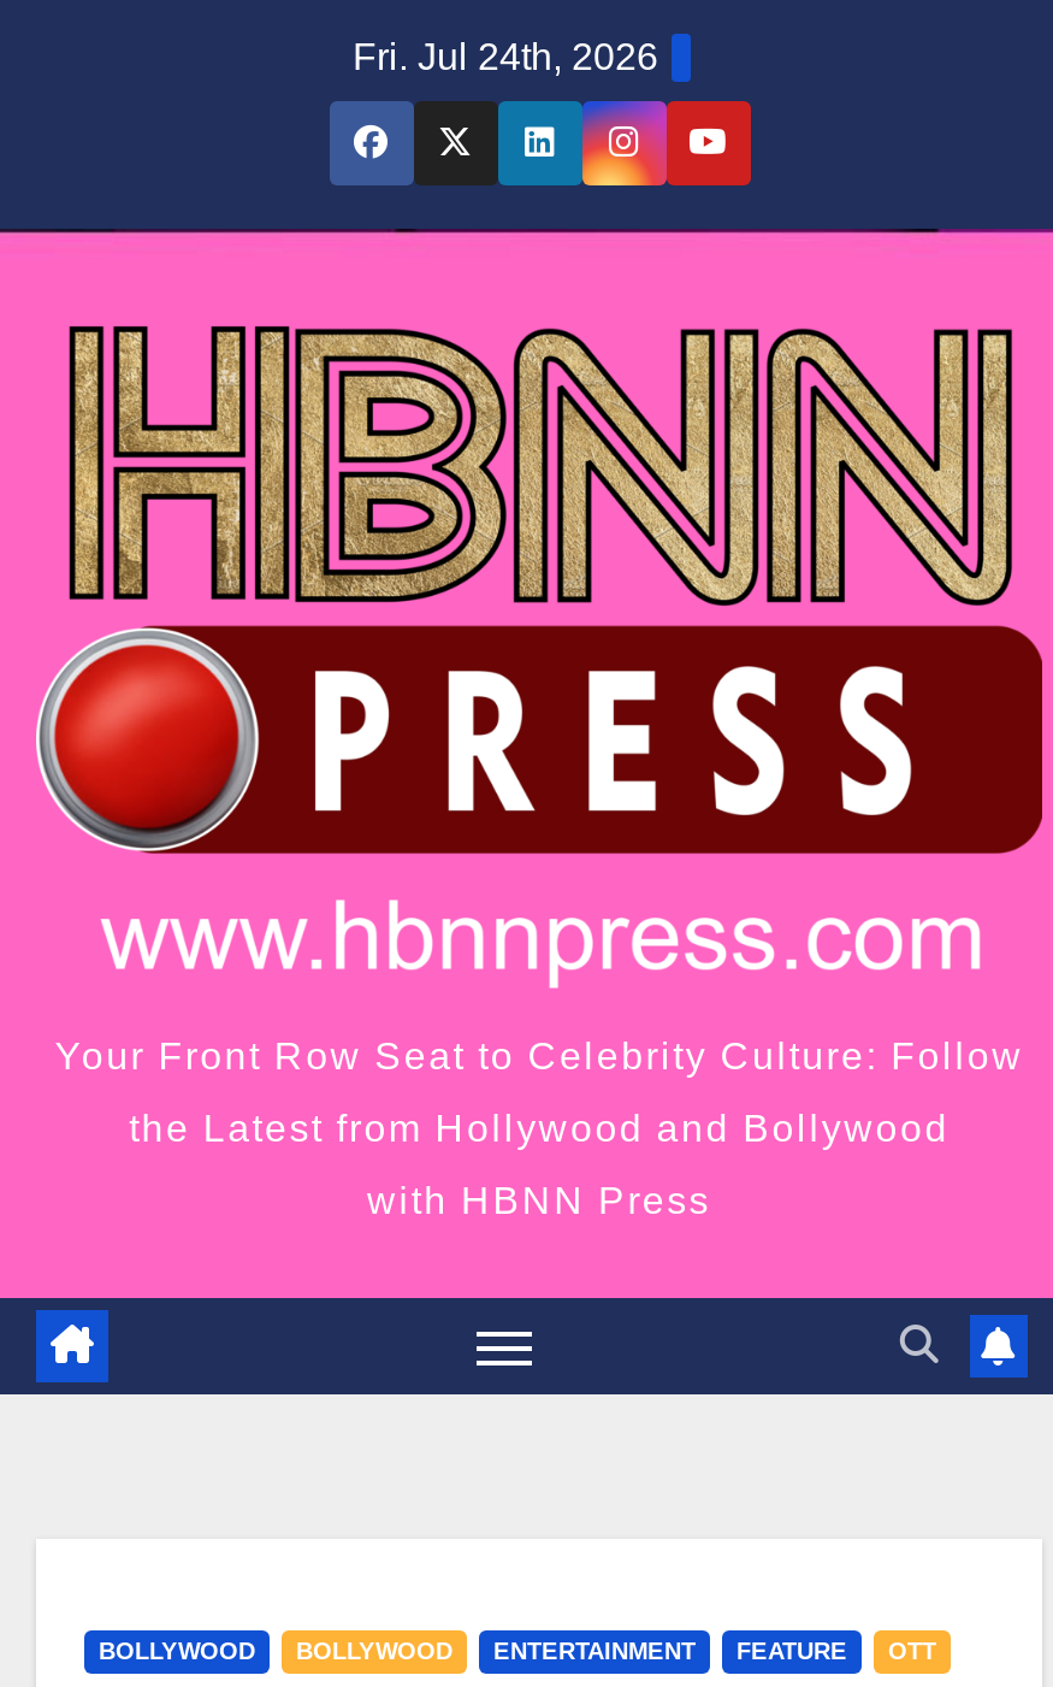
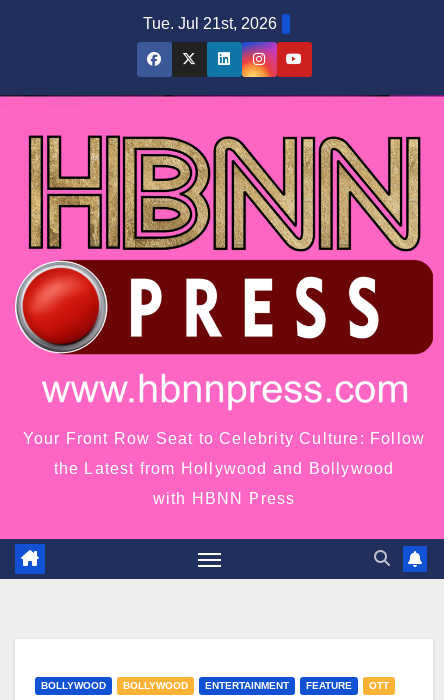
- Fri. Jul 24th, 2026
+ Tue. Jul 21st, 2026
